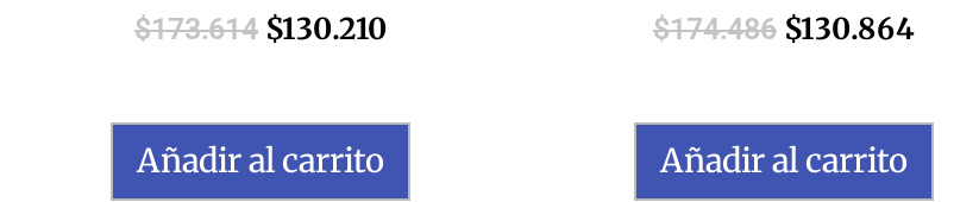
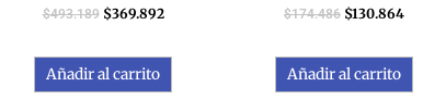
- $173.614
+ $493.189

- $130.210
+ $369.892
